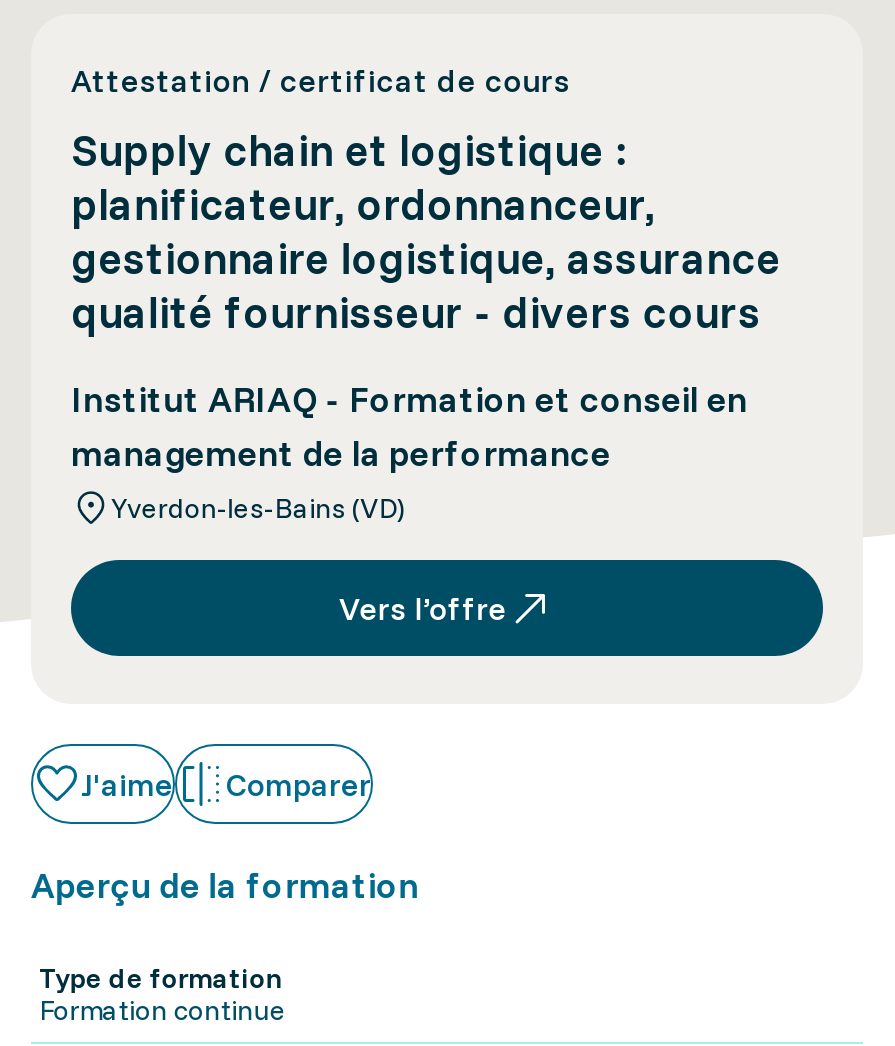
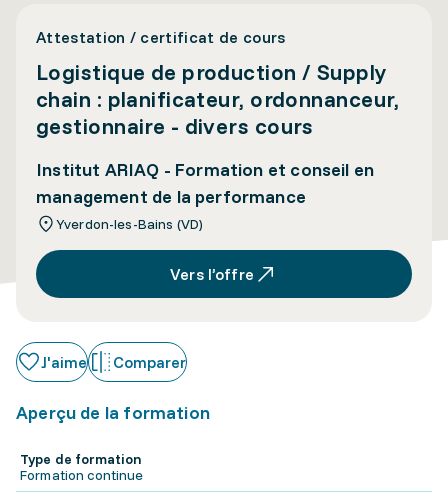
- Supply chain et logistique :
- planificateur, ordonnanceur,
- gestionnaire logistique, assurance
- qualité fournisseur - divers cours
+ Logistique de production / Supply
+ chain : planificateur, ordonnanceur,
+ gestionnaire - divers cours
